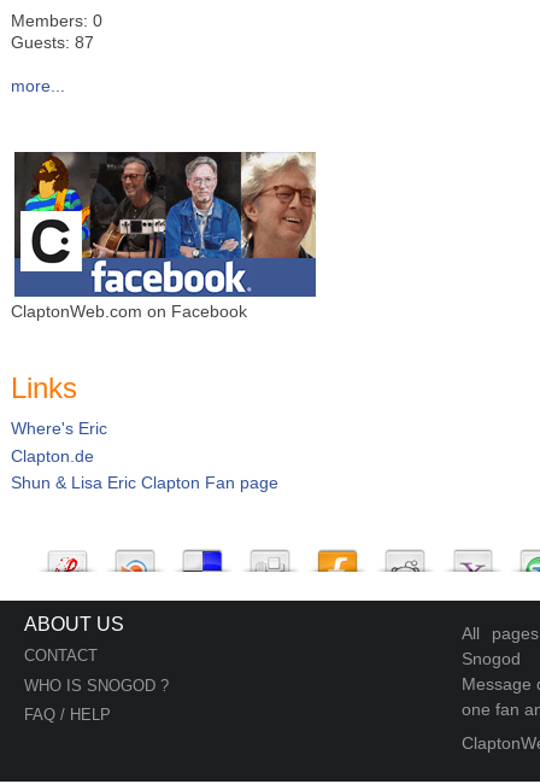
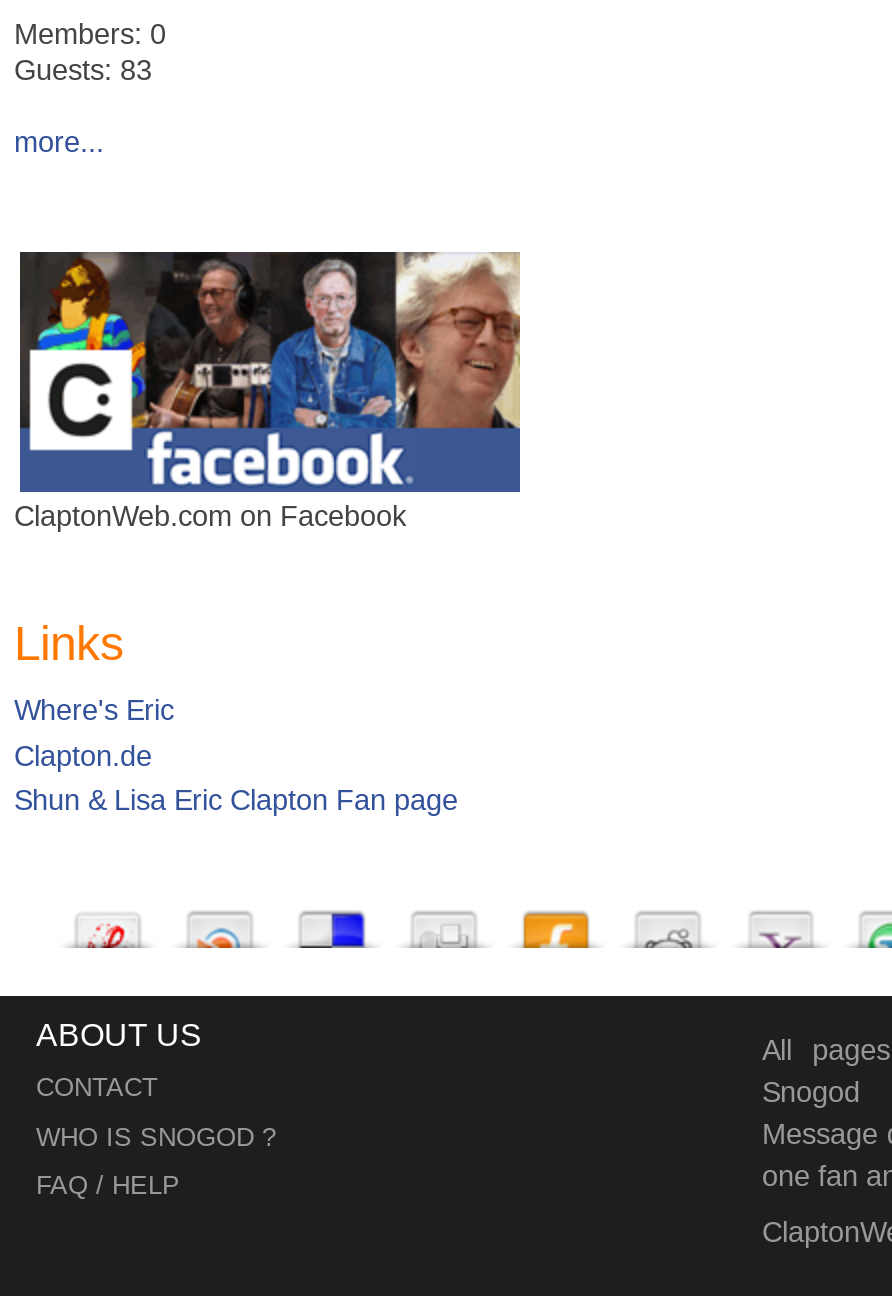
- Guests: 87
+ Guests: 83
